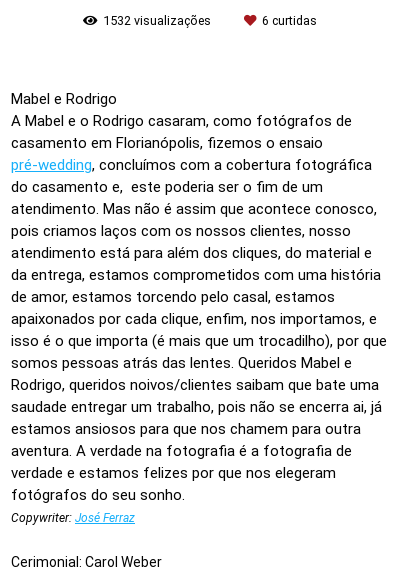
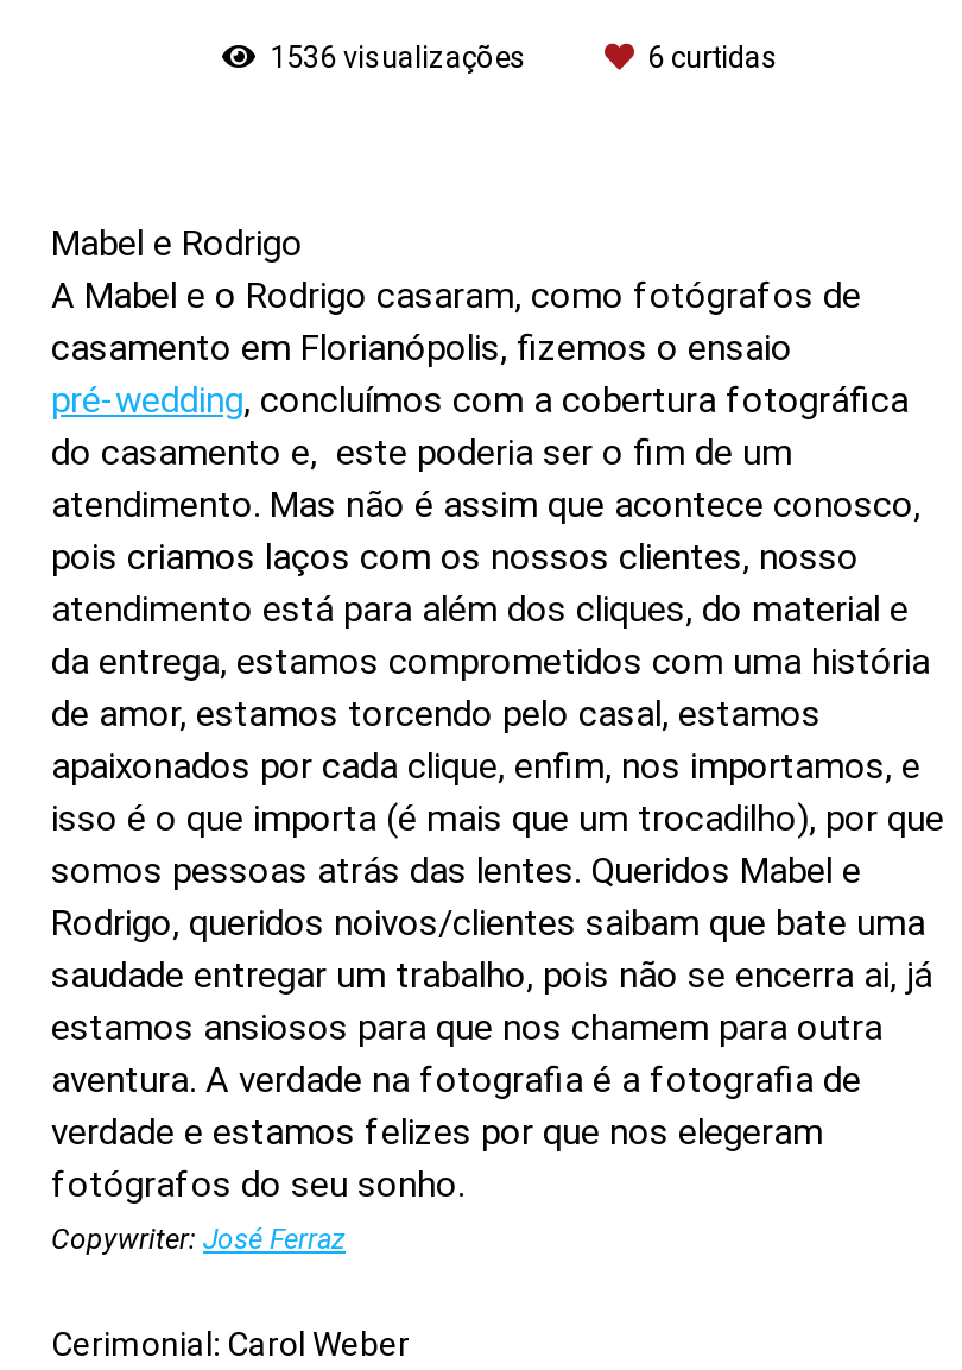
- 1532 visualizações
+ 1536 visualizações
